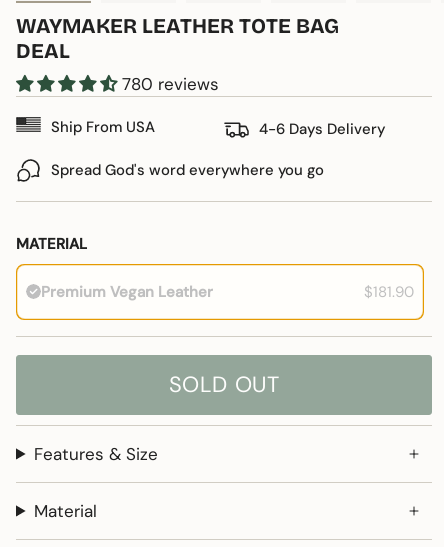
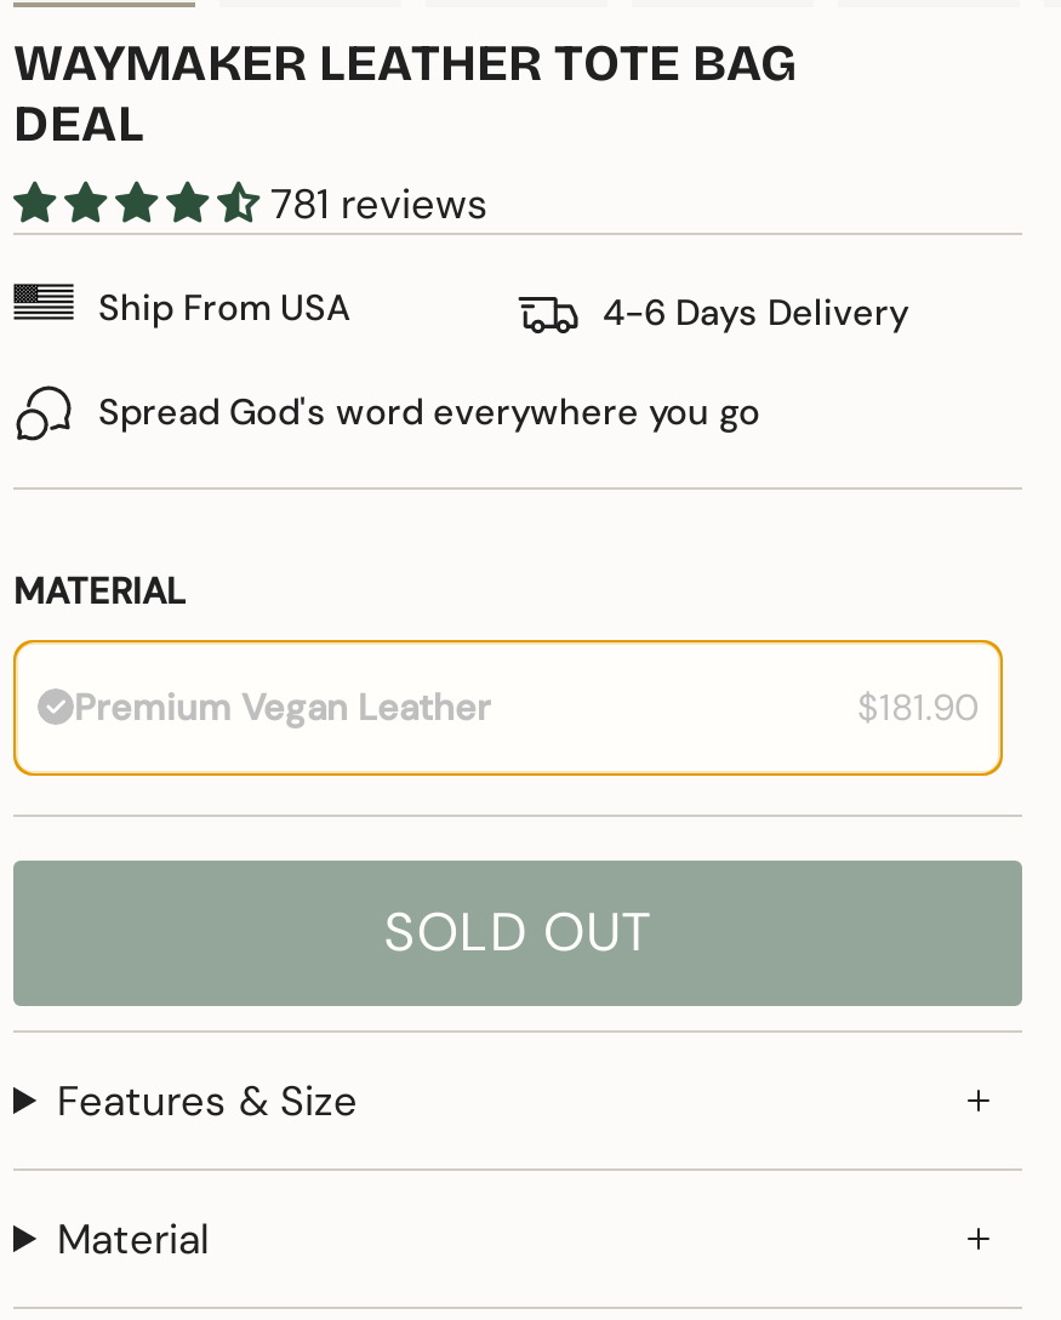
- 780 reviews
+ 781 reviews
